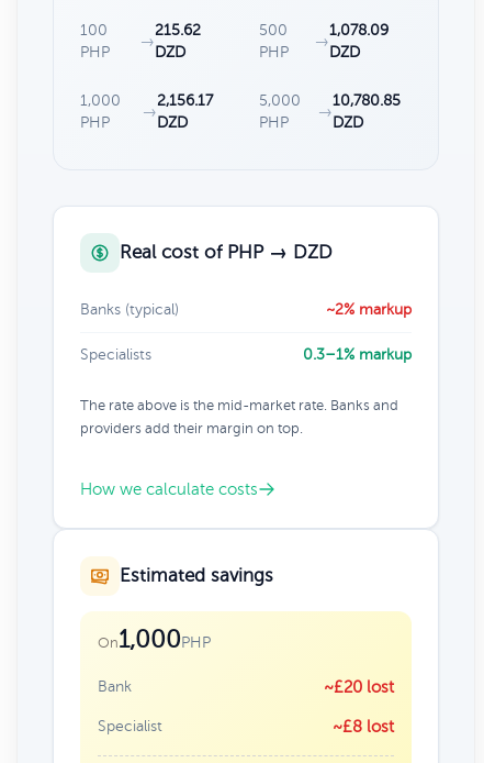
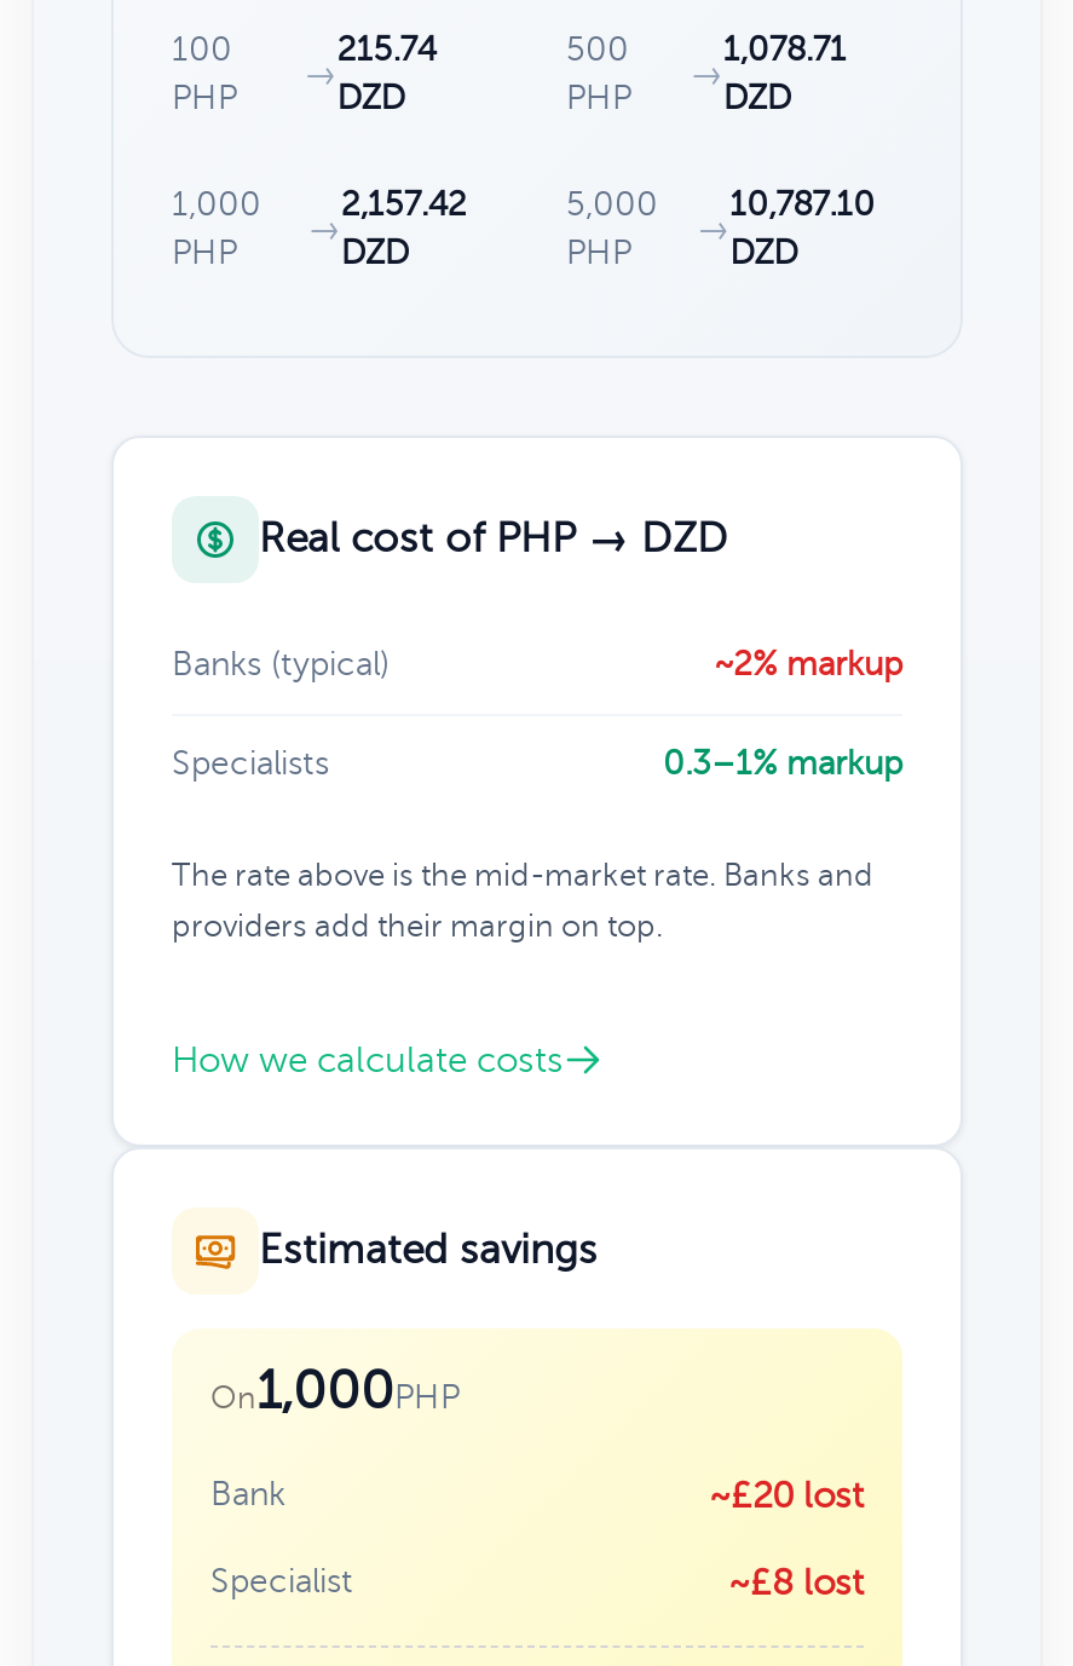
- 215.62
+ 215.74

- 1,078.09
+ 1,078.71

- 2,156.17
+ 2,157.42

- 5,000 10,780.85
+ 5,000 10,787.10
